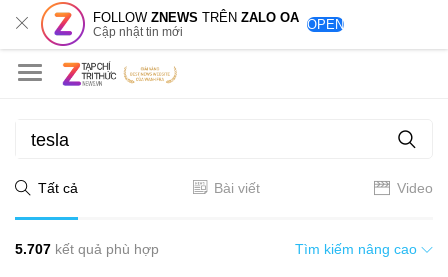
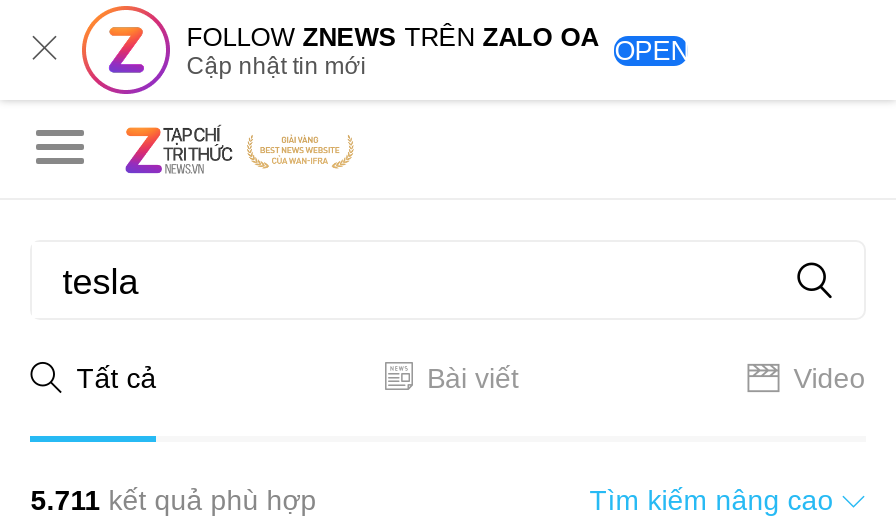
- 5.707 kết quả phù hợp
+ 5.711 kết quả phù hợp
